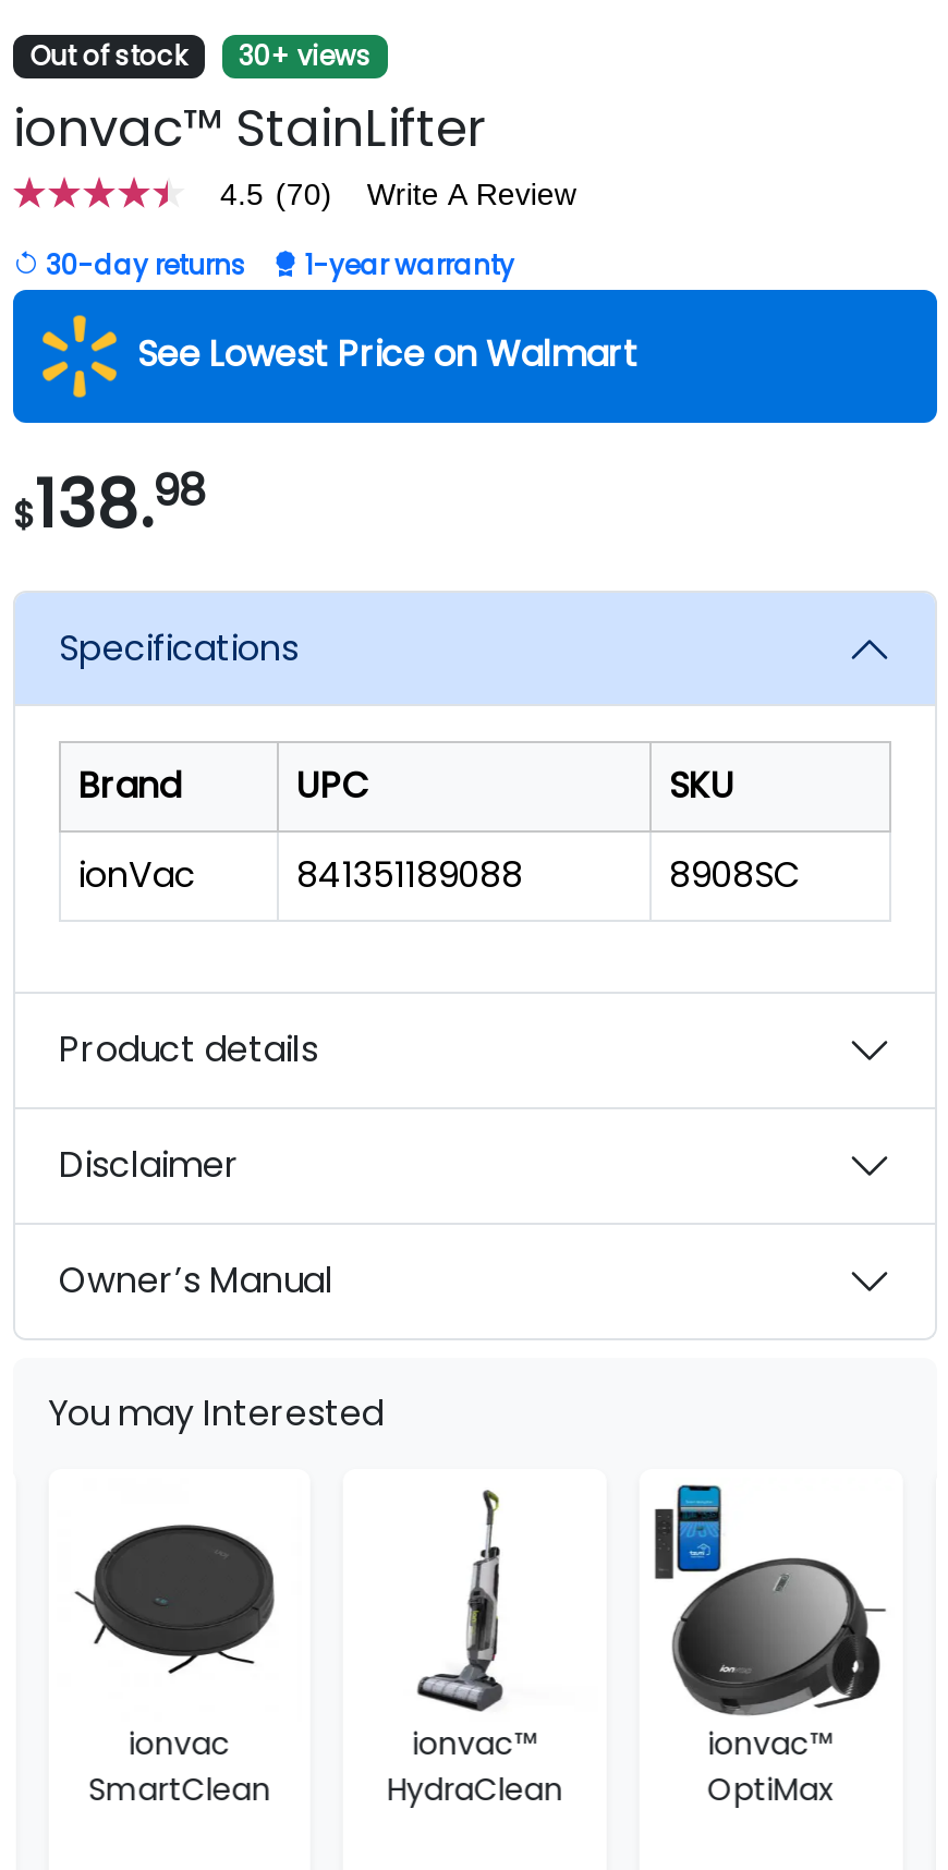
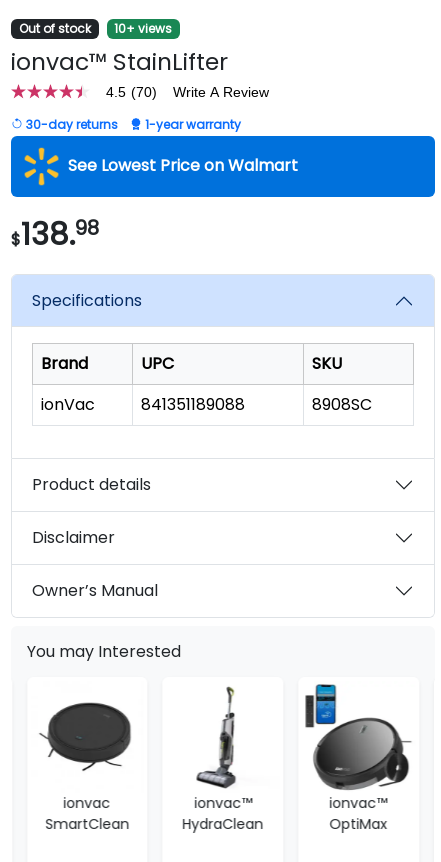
- Out of stock 30+ views
+ Out of stock 10+ views
